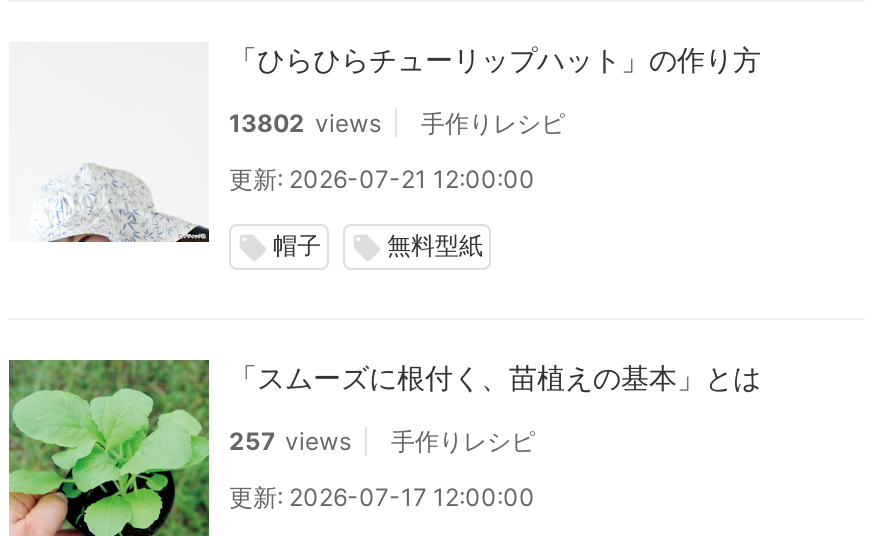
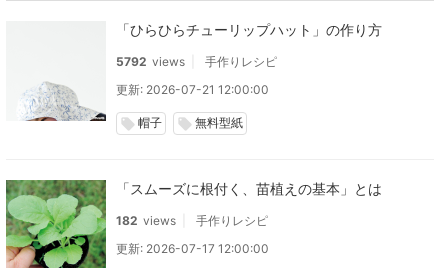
- 13802 views 手作りレシピ
+ 5792 views 手作りレシピ

- 257 views 手作りレシピ
+ 182 views 手作りレシピ
